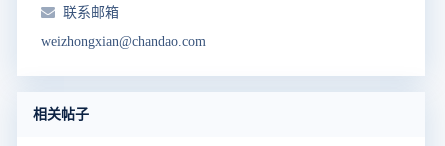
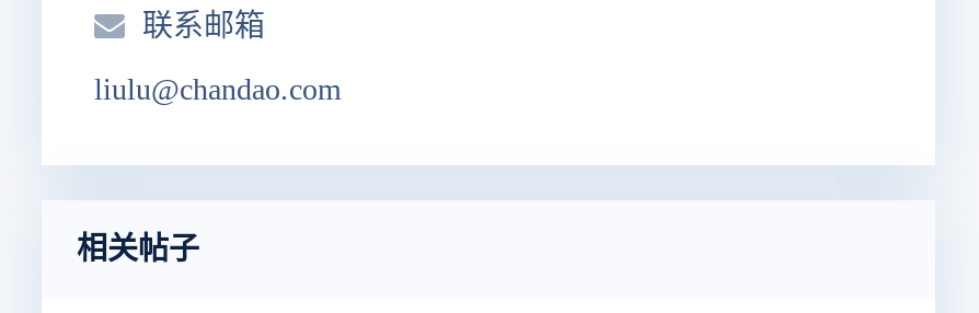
- weizhongxian@chandao.com
+ liulu@chandao.com
